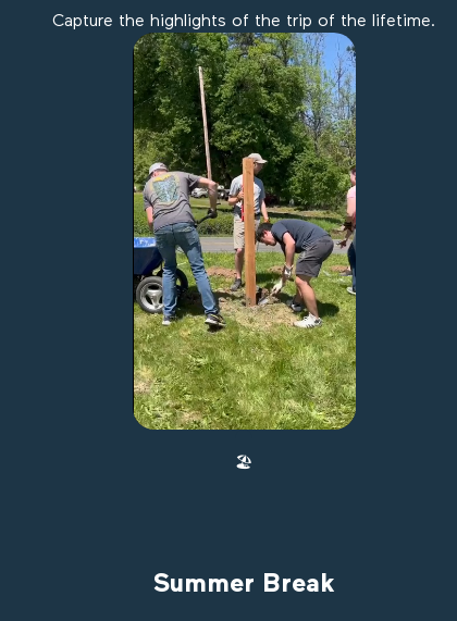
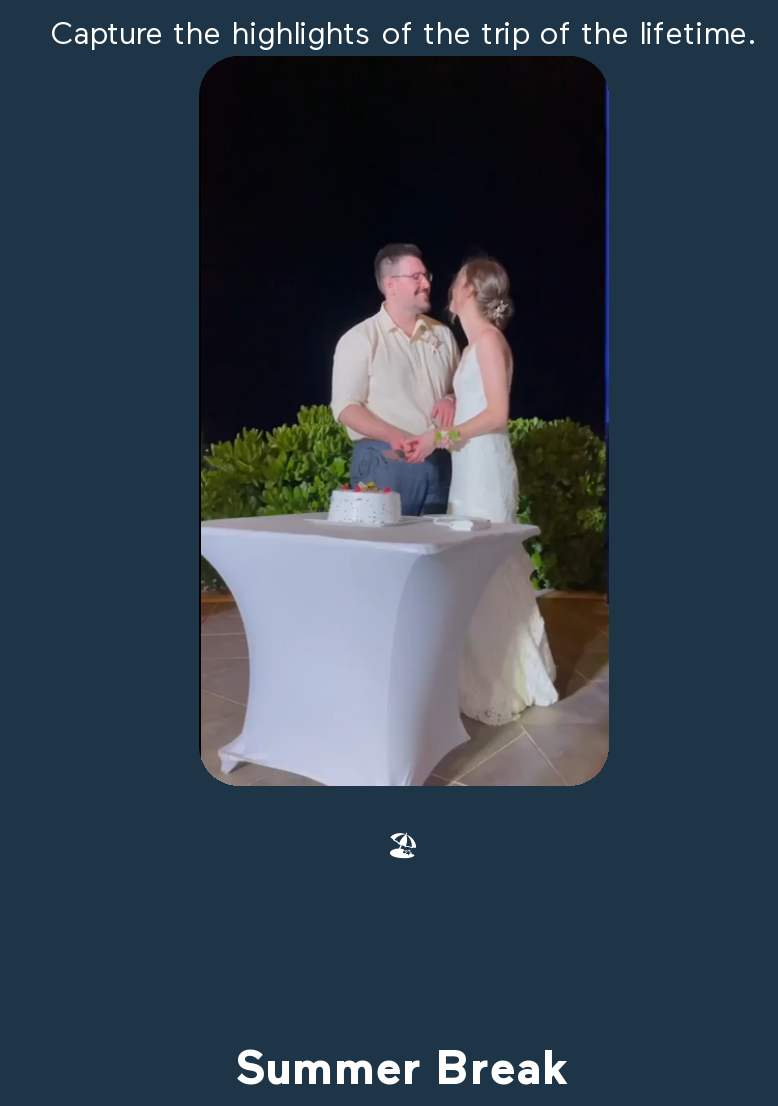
- [image]
+ [image]
